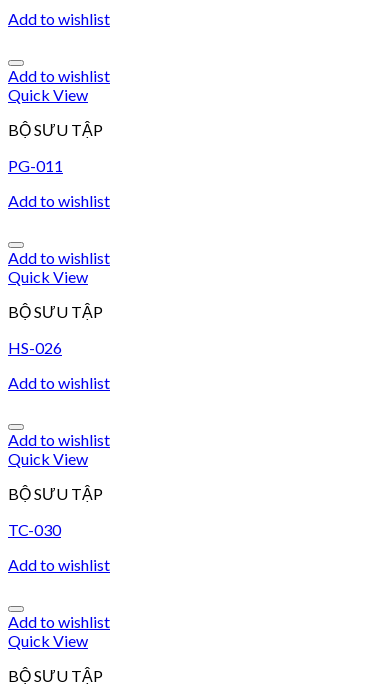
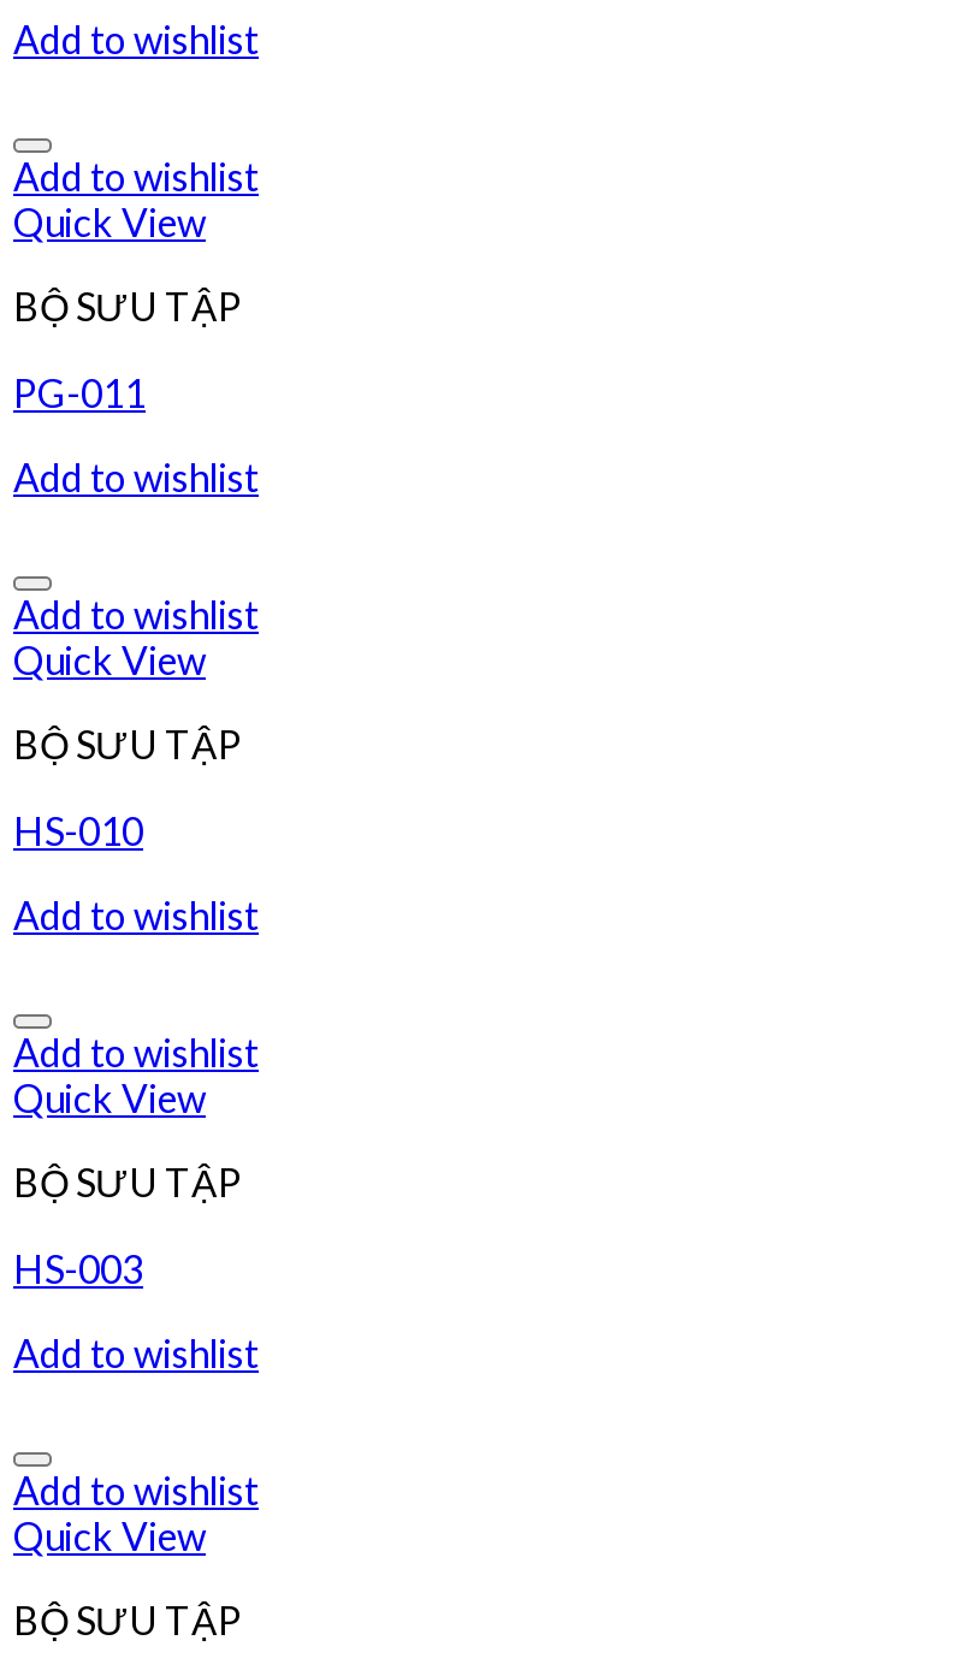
- HS-026
+ HS-010

- TC-030
+ HS-003
